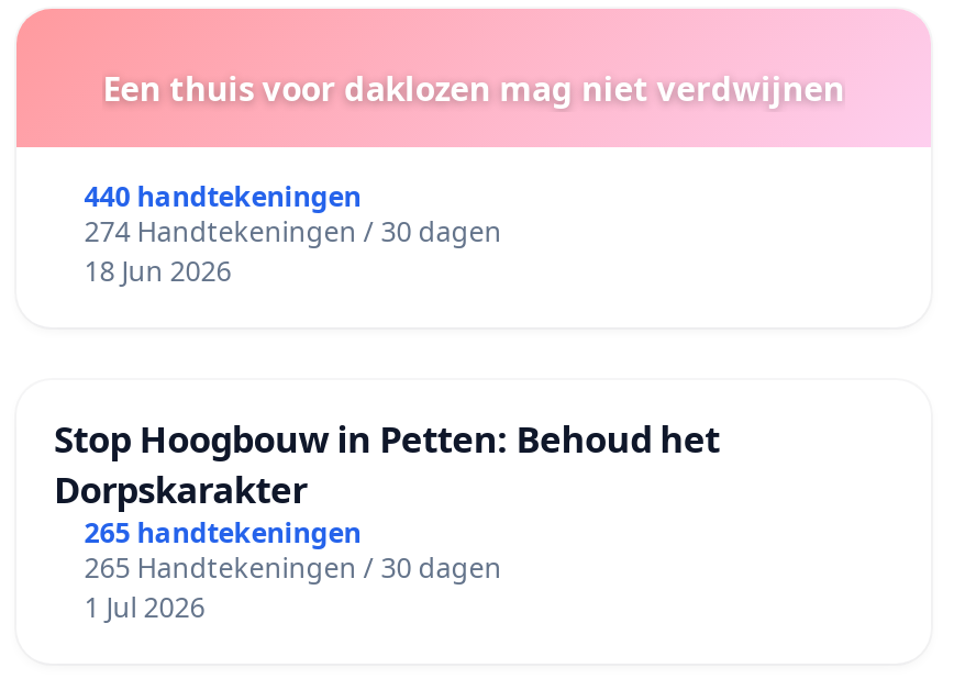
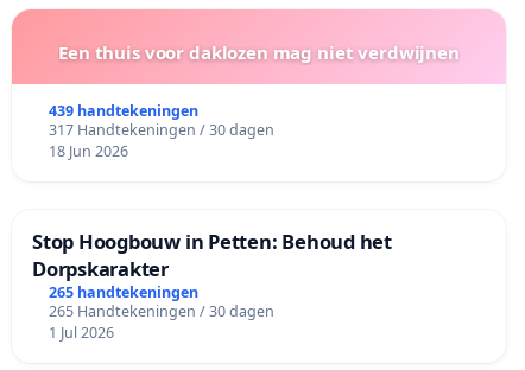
- 440 handtekeningen
+ 439 handtekeningen

- 274 Handtekeningen / 30 dagen
+ 317 Handtekeningen / 30 dagen
